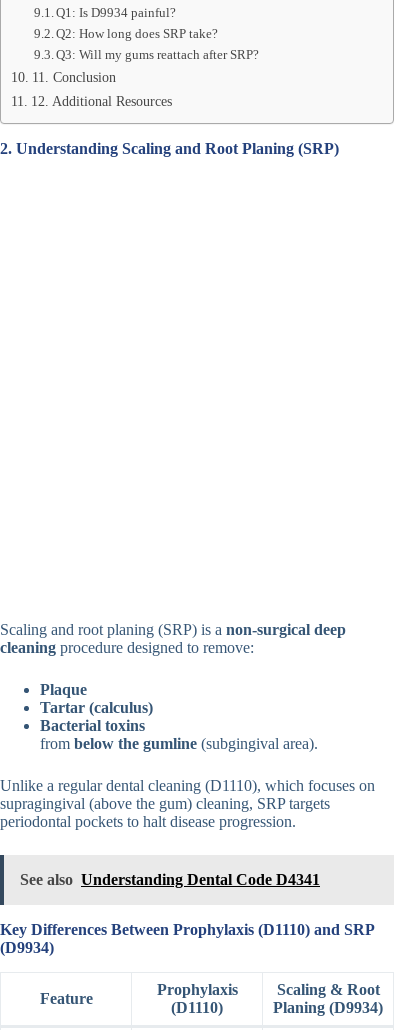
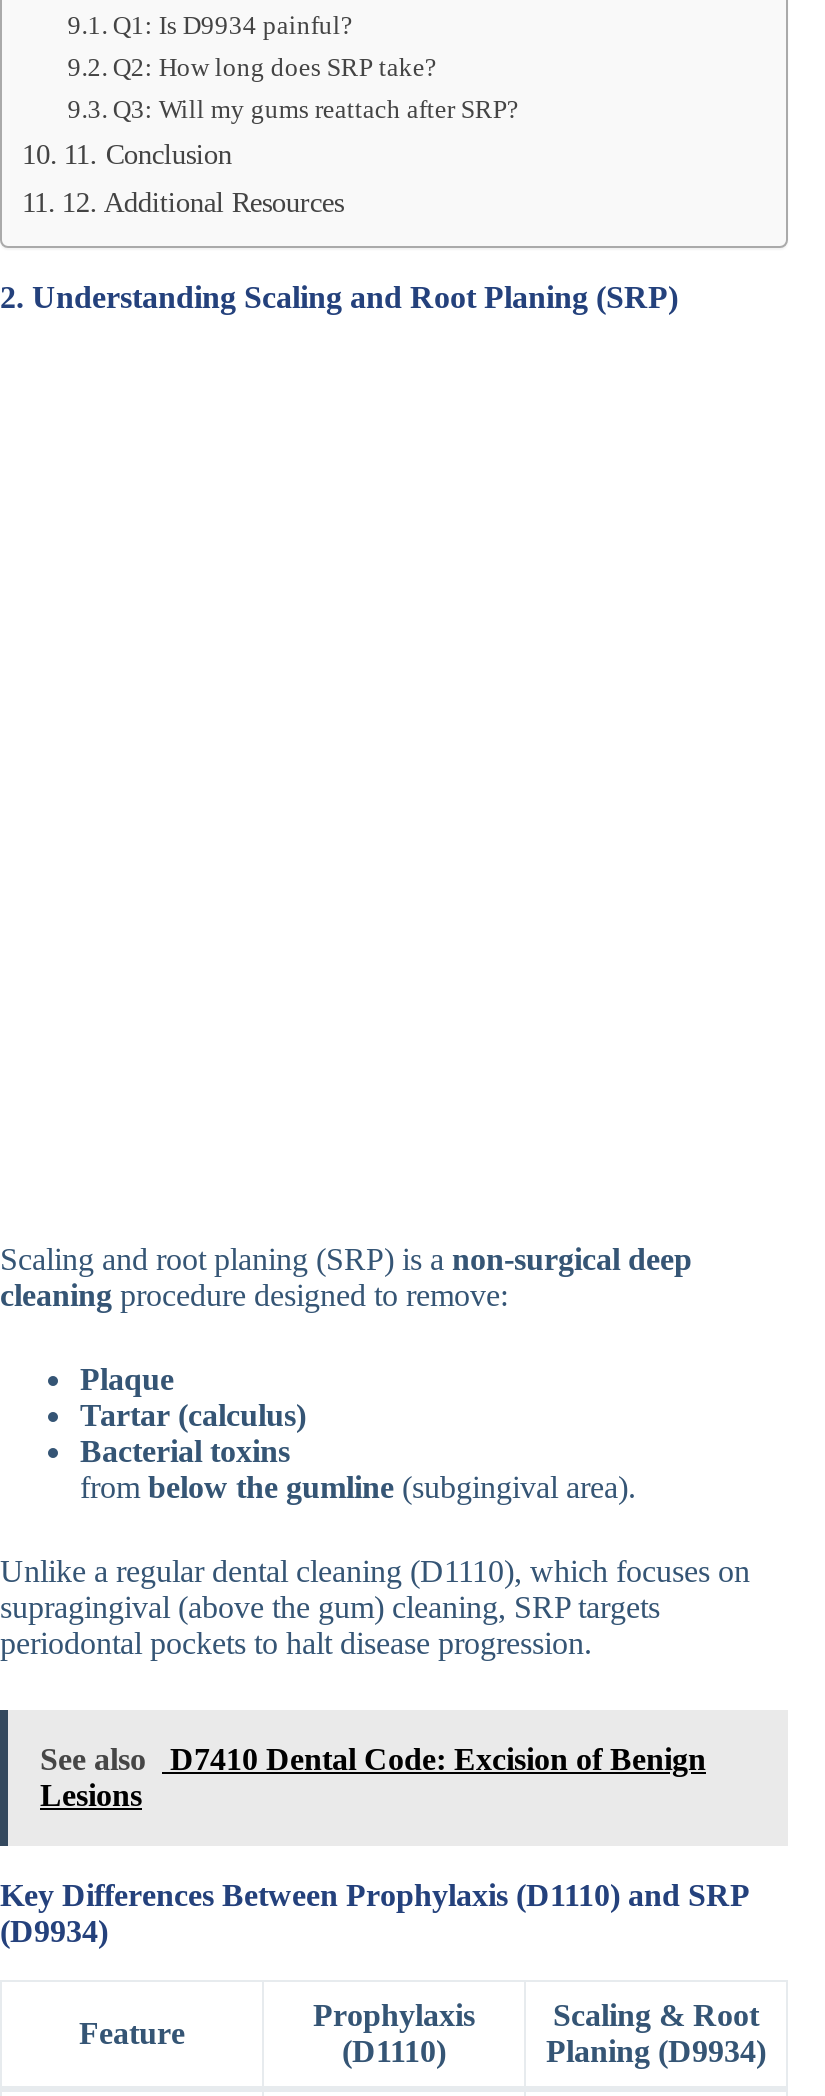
- See also Understanding Dental Code D4341
+ See also D7410 Dental Code: Excision of Benign
+ Lesions
